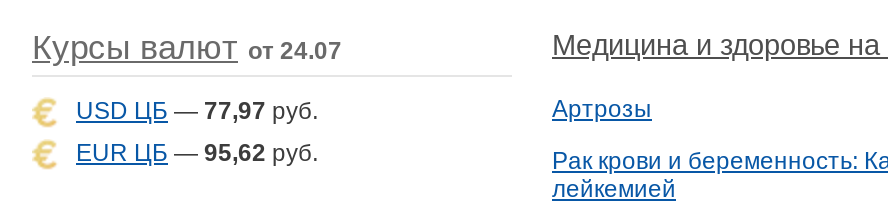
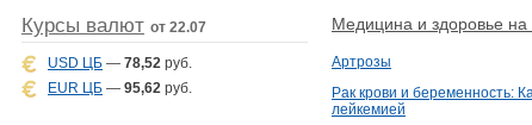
- Курсы валют от 24.07
+ Курсы валют от 22.07

- USD ЦБ — 77,97 руб.
+ USD ЦБ — 78,52 руб.
